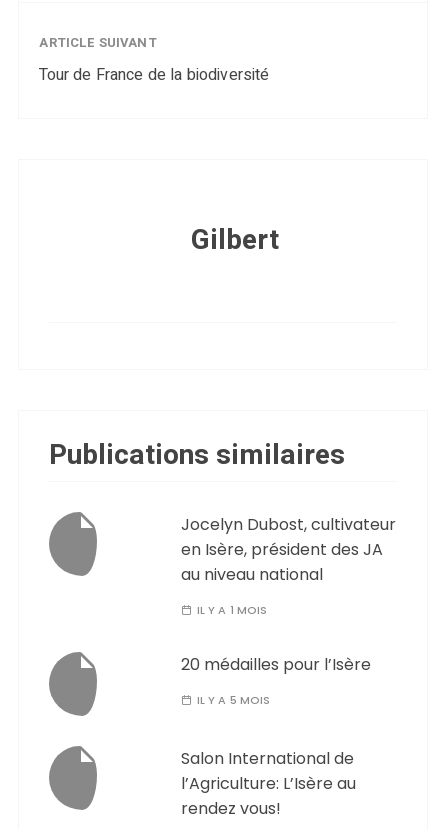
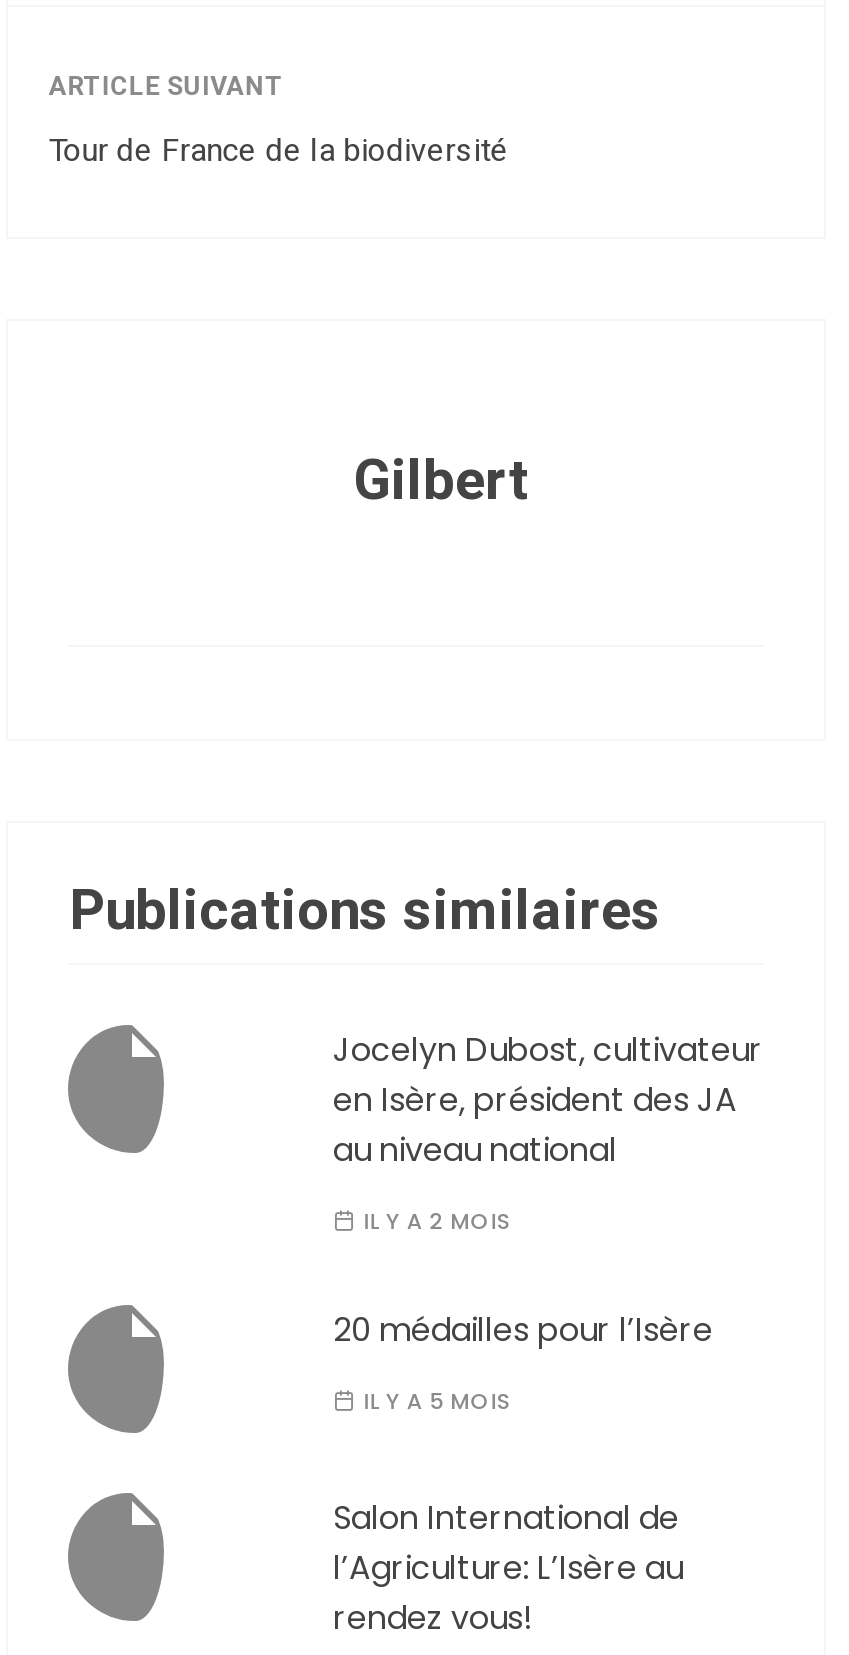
- IL Y A 1 MOIS
+ IL Y A 2 MOIS
